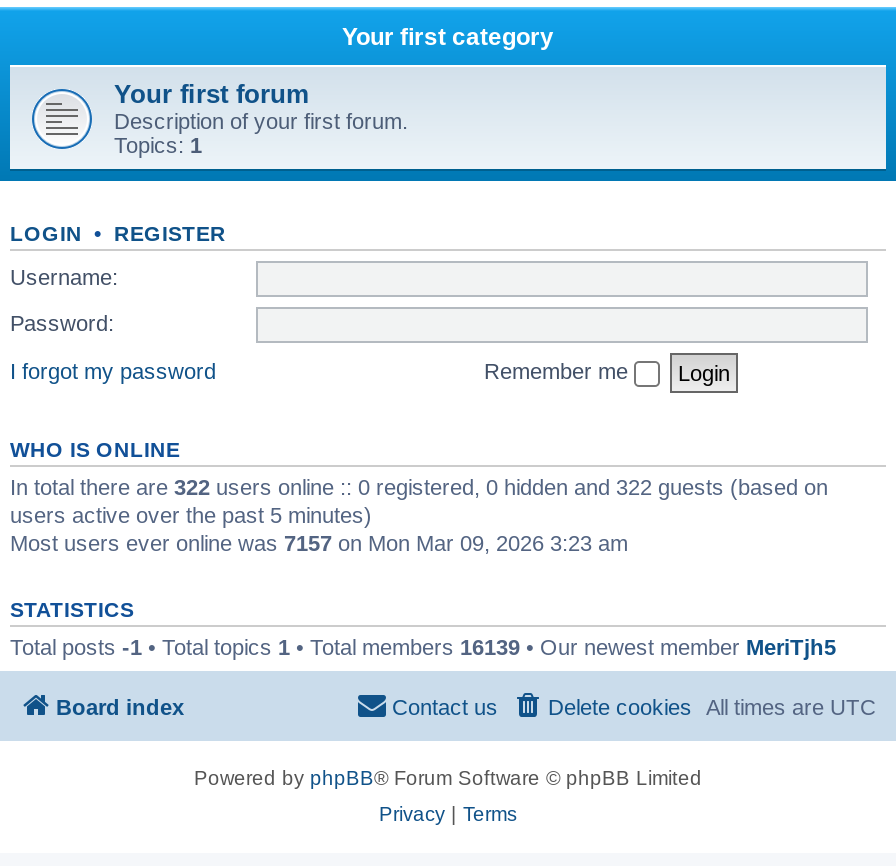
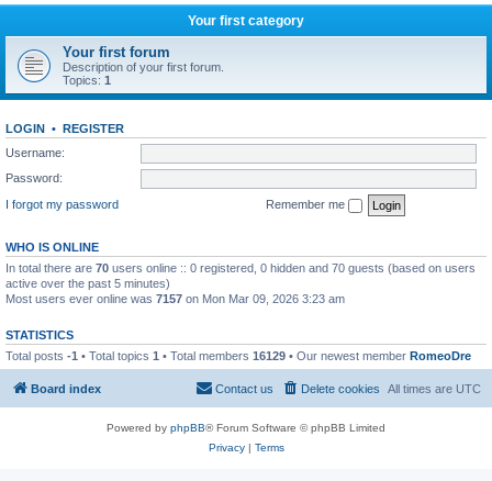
- In total there are 322 users online :: 0 registered, 0 hidden and 322 guests (based on
- users active over the past 5 minutes)
+ In total there are 70 users online :: 0 registered, 0 hidden and 70 guests (based on users
+ active over the past 5 minutes)

- Total posts -1 • Total topics 1 • Total members 16139 • Our newest member MeriTjh5
+ Total posts -1 • Total topics 1 • Total members 16129 • Our newest member RomeoDre
